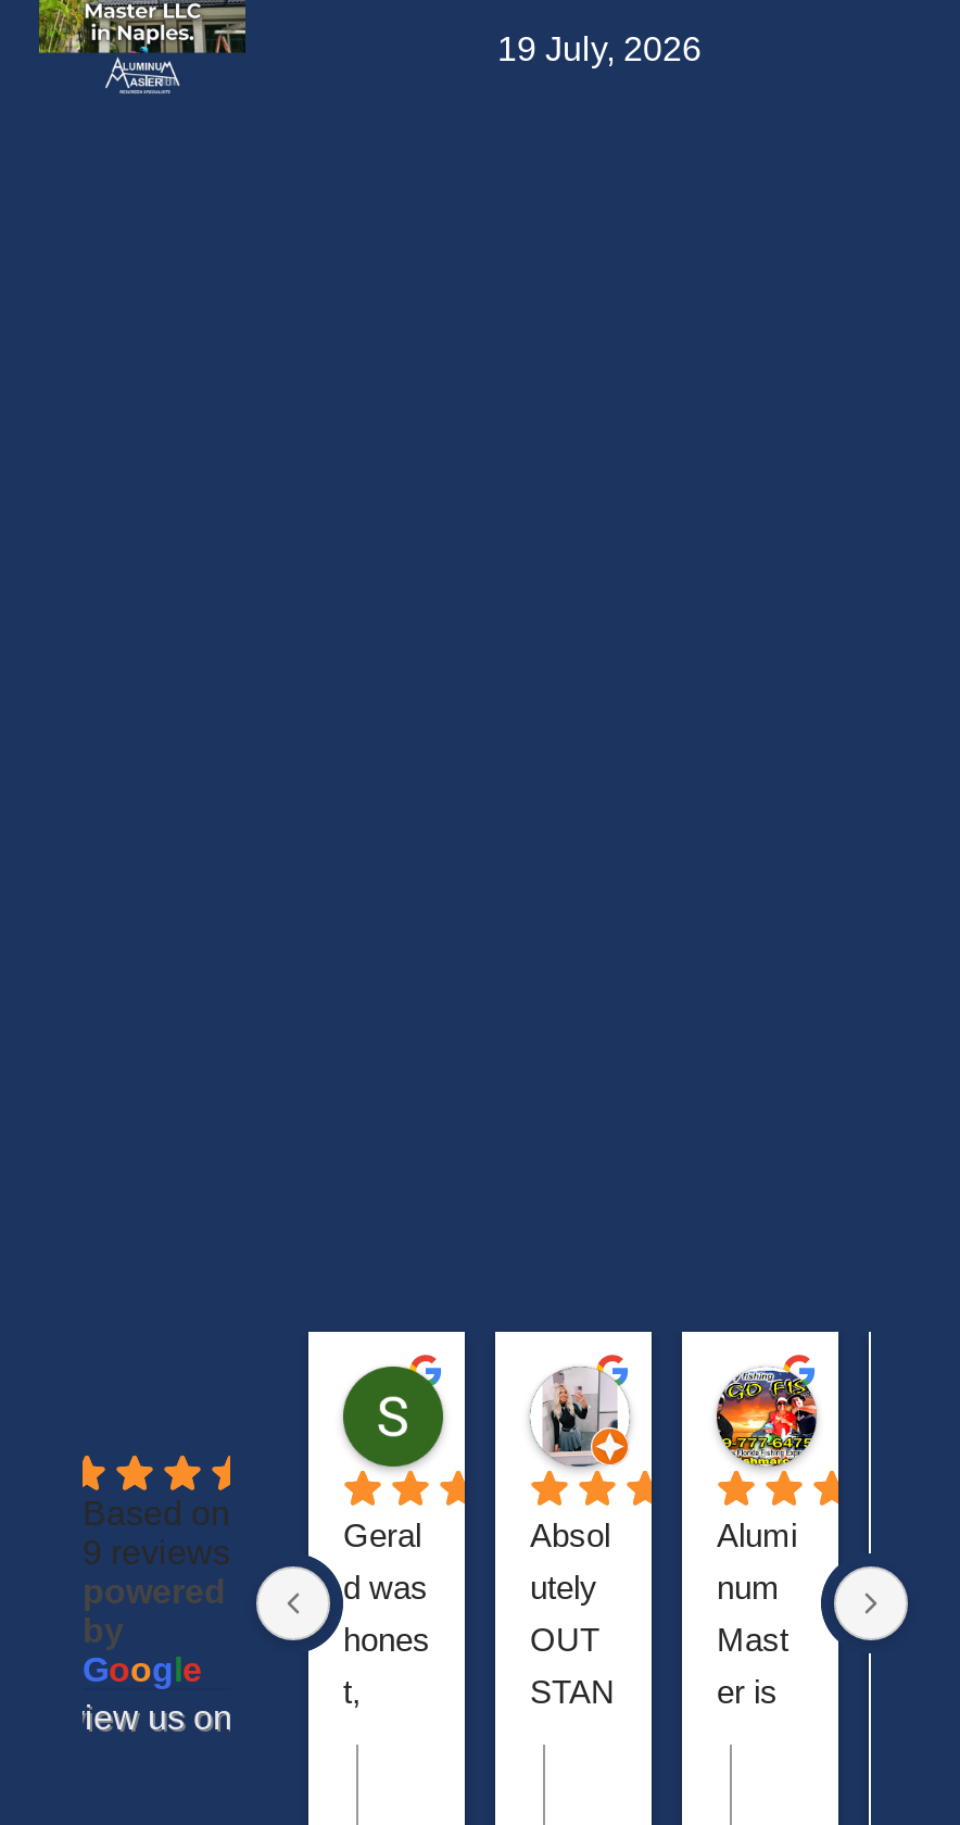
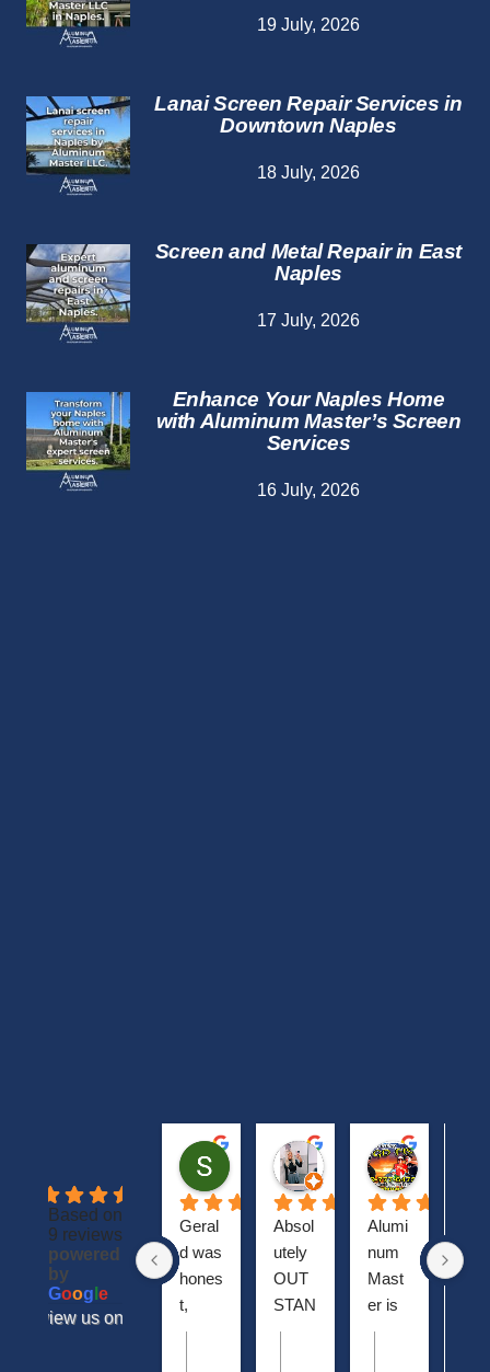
+ [image]
+ Lanai Screen Repair Services in
+ Downtown Naples
+ 18 July, 2026

+ [image]
+ Screen and Metal Repair in East
+ Naples
+ 17 July, 2026

+ [image]
+ Enhance Your Naples Home
+ with Aluminum Master’s Screen
+ Services
+ 16 July, 2026
